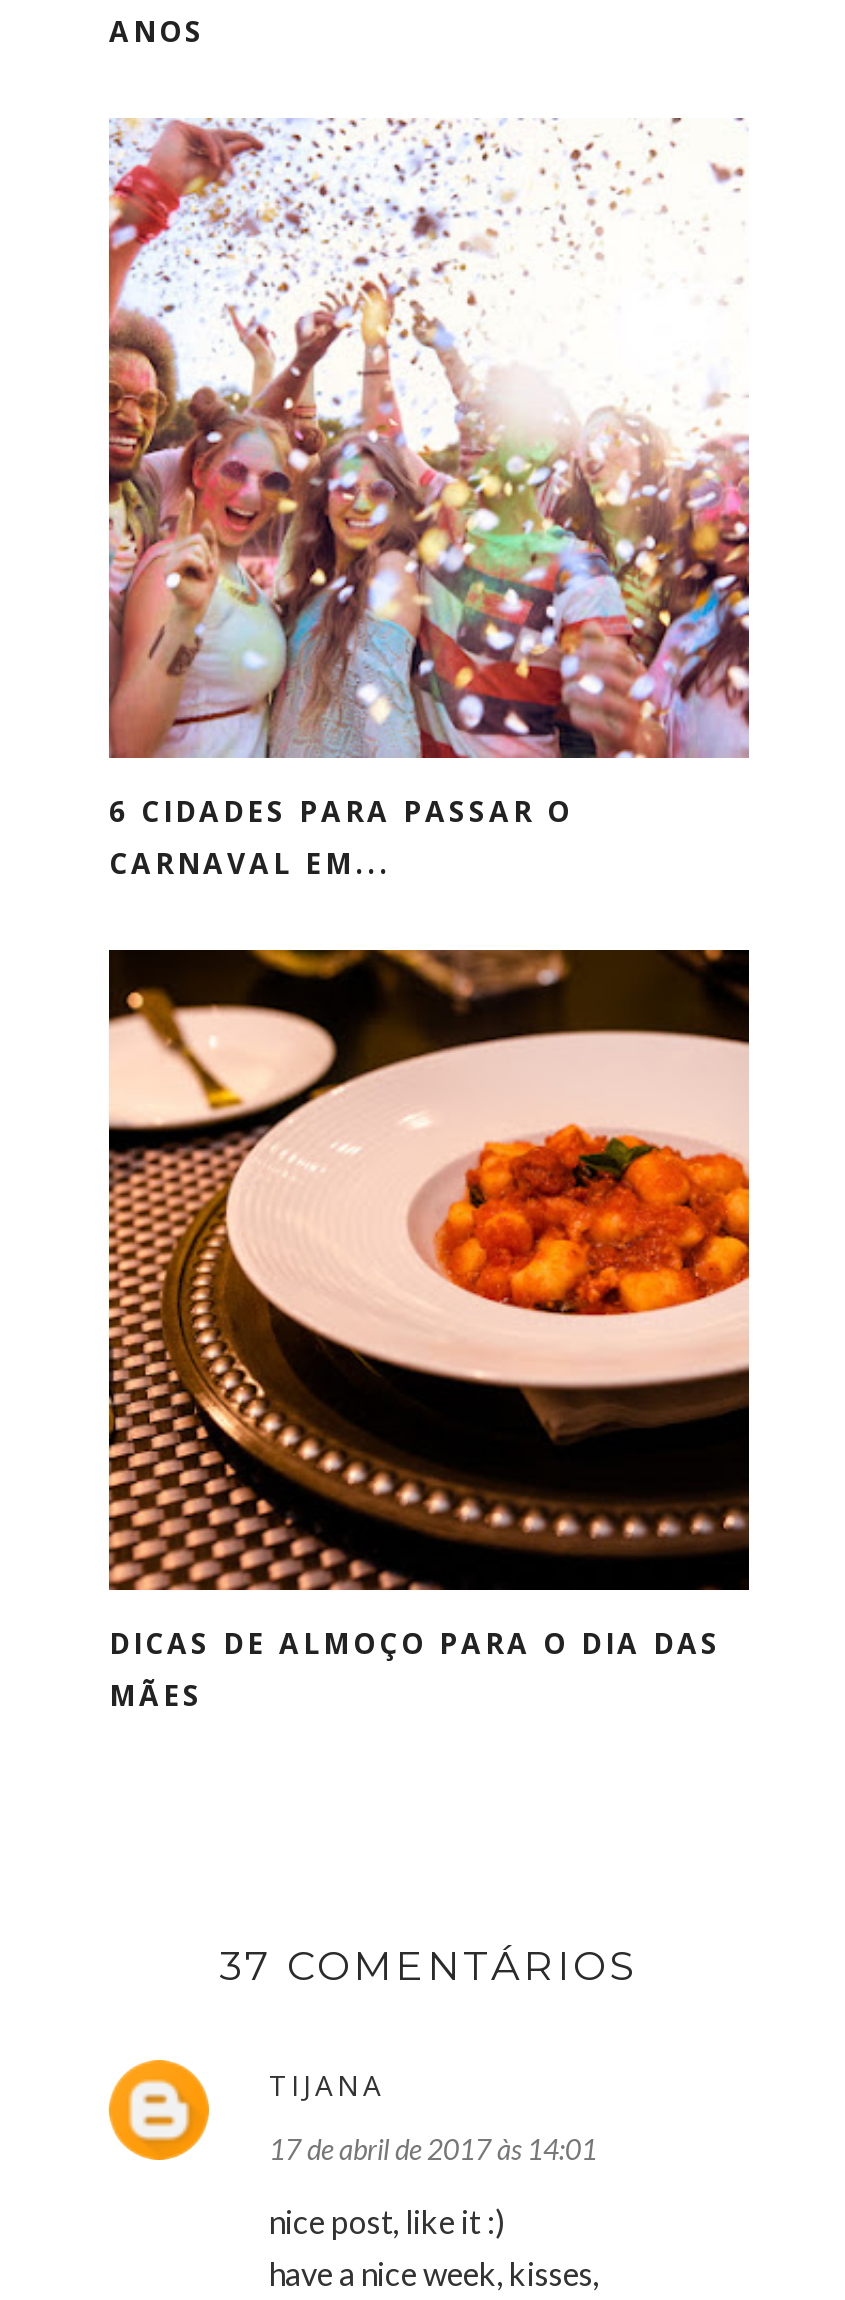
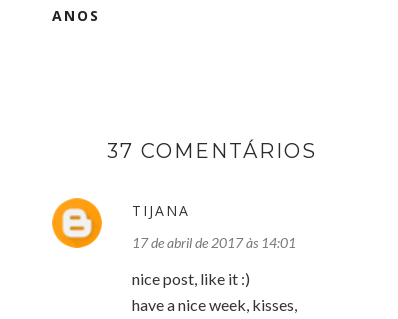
- [image]
- 6 CIDADES PARA PASSAR O
- CARNAVAL EM...

- [image]
- DICAS DE ALMOÇO PARA O DIA DAS
- MÃES
